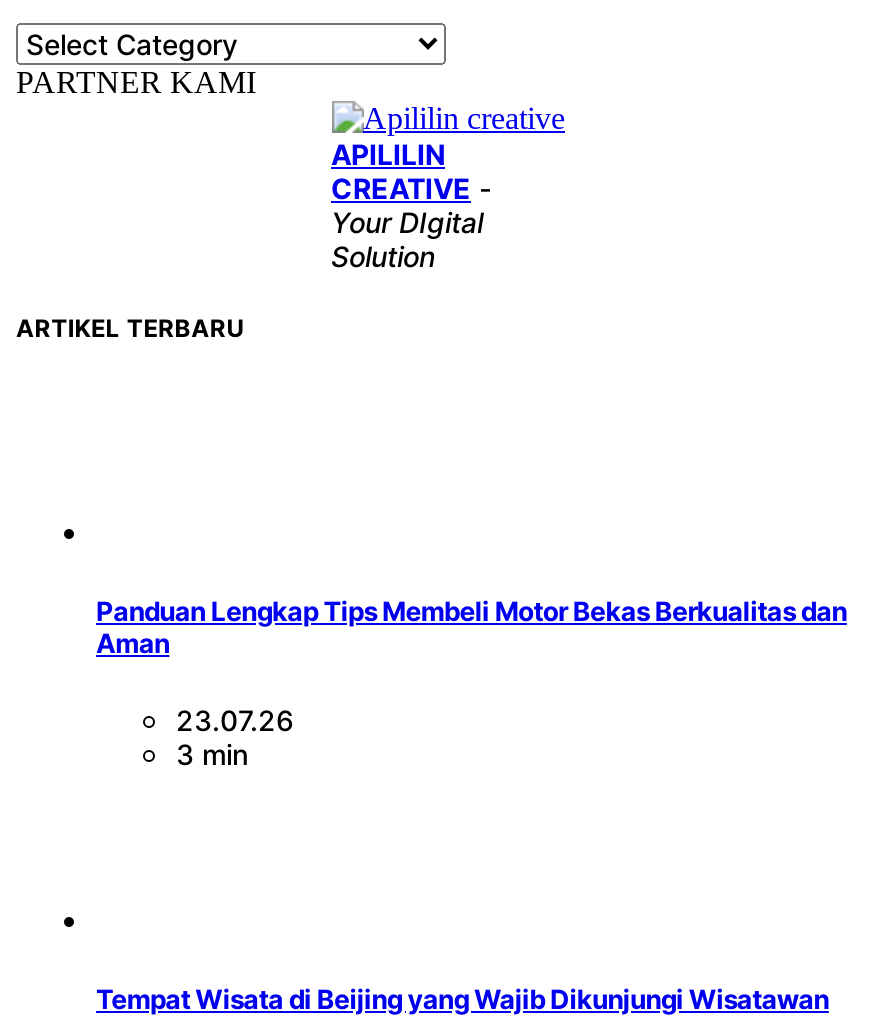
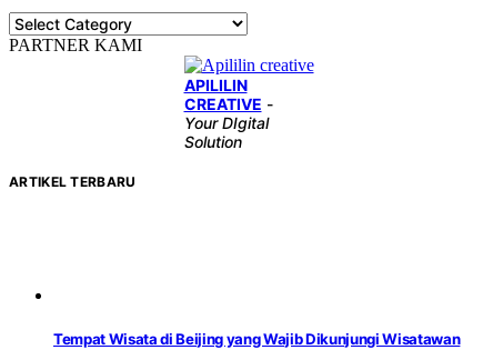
- Panduan Lengkap Tips Membeli Motor Bekas Berkualitas dan
- Aman
- 23.07.26
- 3 min
